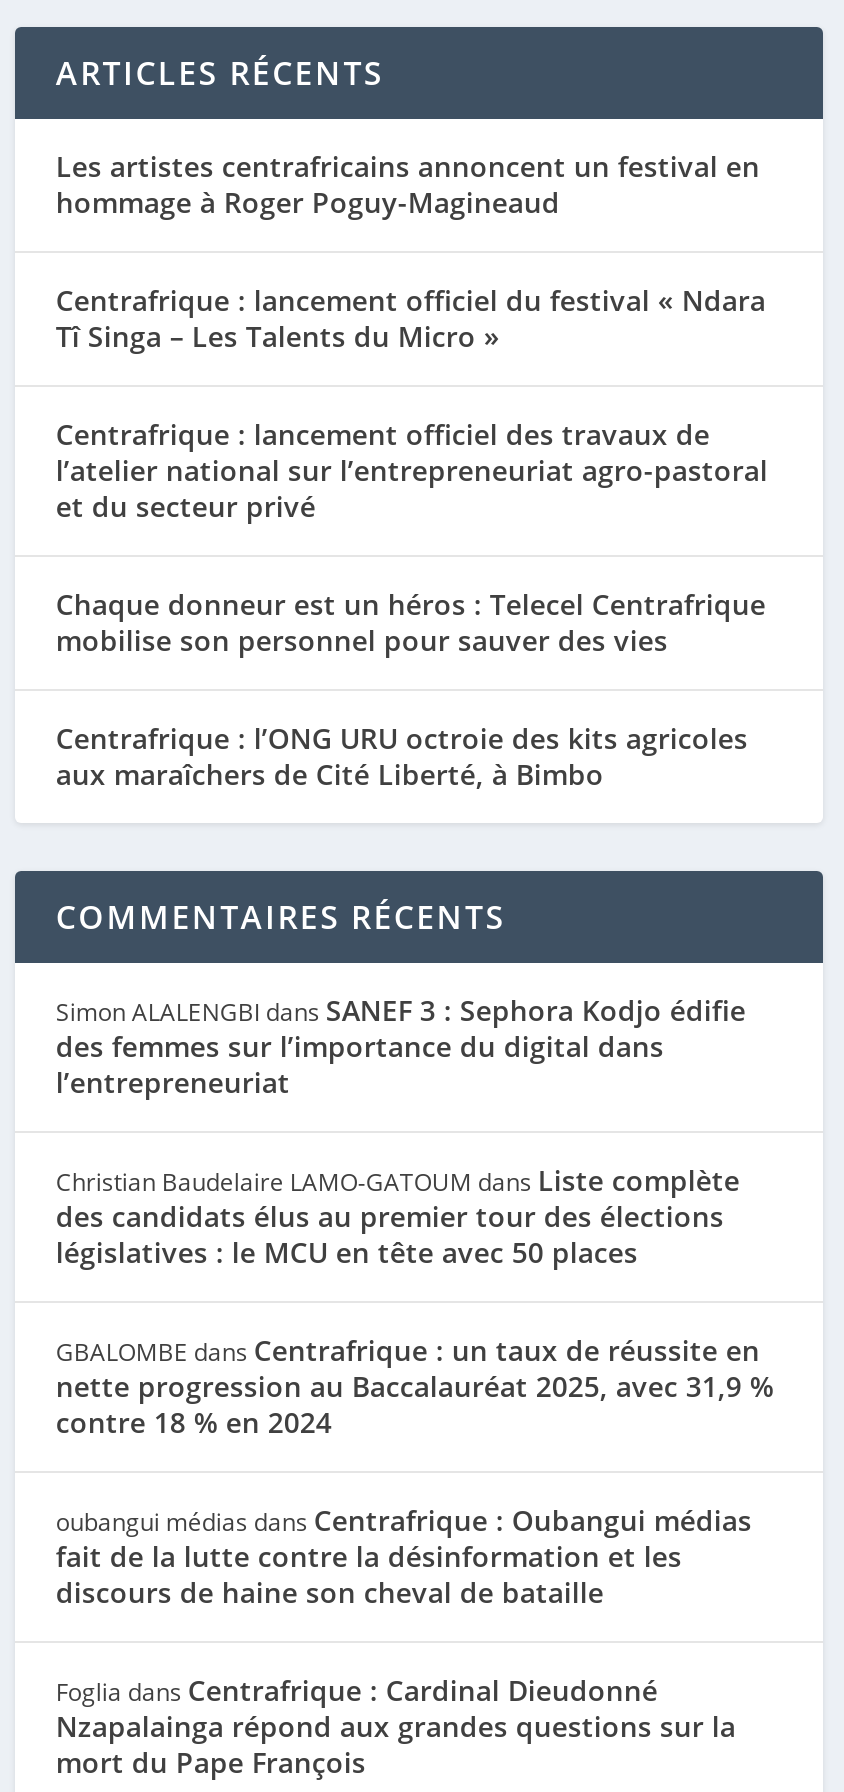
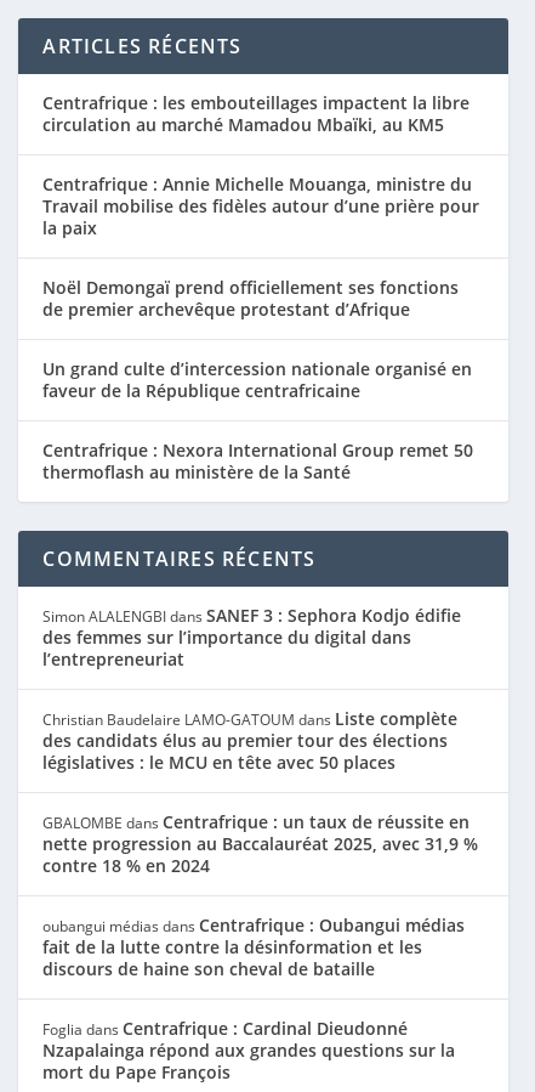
- Les artistes centrafricains annoncent un festival en
- hommage à Roger Poguy-Magineaud
+ Centrafrique : les embouteillages impactent la libre
+ circulation au marché Mamadou Mbaïki, au KM5

- Centrafrique : lancement officiel du festival « Ndara
- Tî Singa – Les Talents du Micro »
+ Centrafrique : Annie Michelle Mouanga, ministre du
+ Travail mobilise des fidèles autour d’une prière pour
+ la paix

- Centrafrique : lancement officiel des travaux de
- l’atelier national sur l’entrepreneuriat agro-pastoral
- et du secteur privé
+ Noël Demongaï prend officiellement ses fonctions
+ de premier archevêque protestant d’Afrique

- Chaque donneur est un héros : Telecel Centrafrique
- mobilise son personnel pour sauver des vies
+ Un grand culte d’intercession nationale organisé en
+ faveur de la République centrafricaine

- Centrafrique : l’ONG URU octroie des kits agricoles
- aux maraîchers de Cité Liberté, à Bimbo
+ Centrafrique : Nexora International Group remet 50
+ thermoflash au ministère de la Santé
